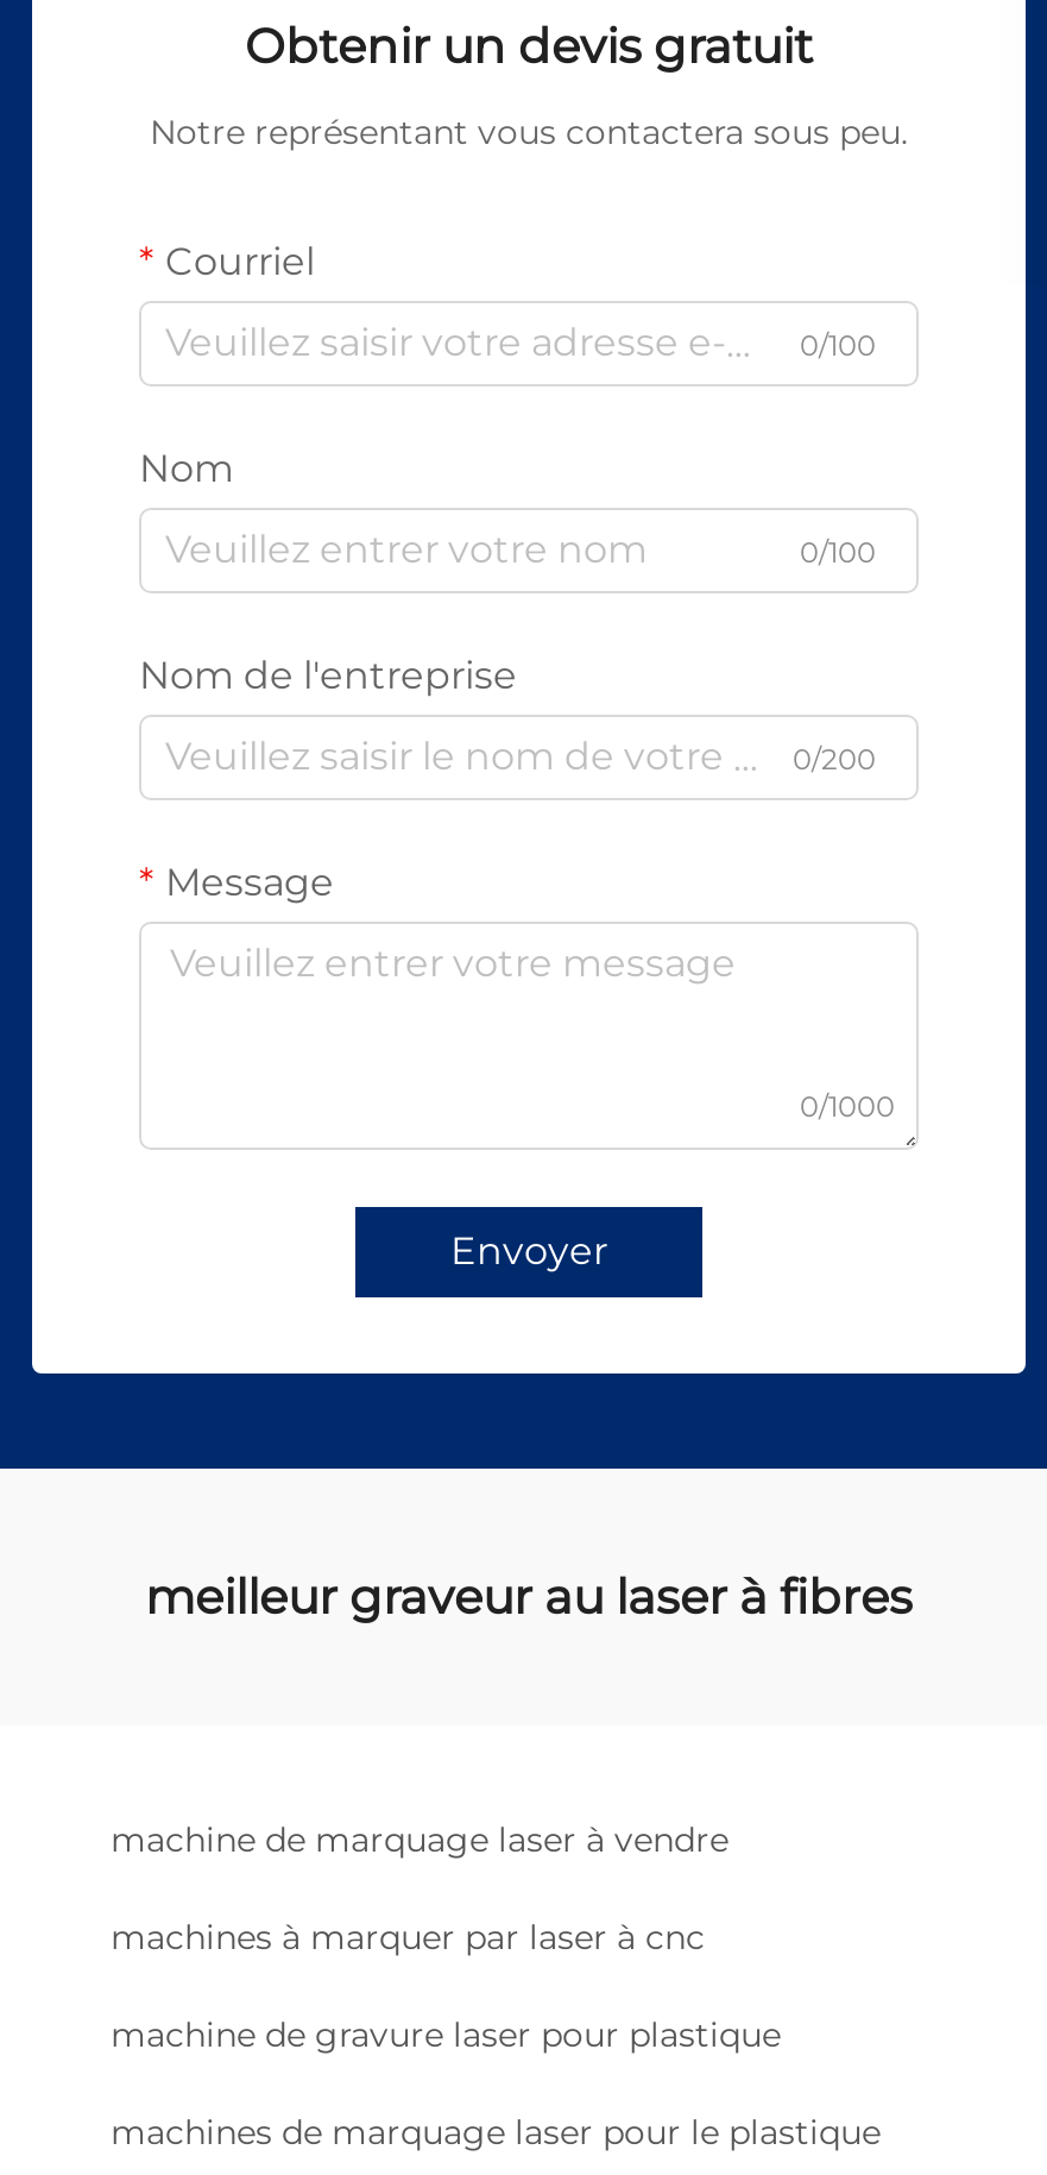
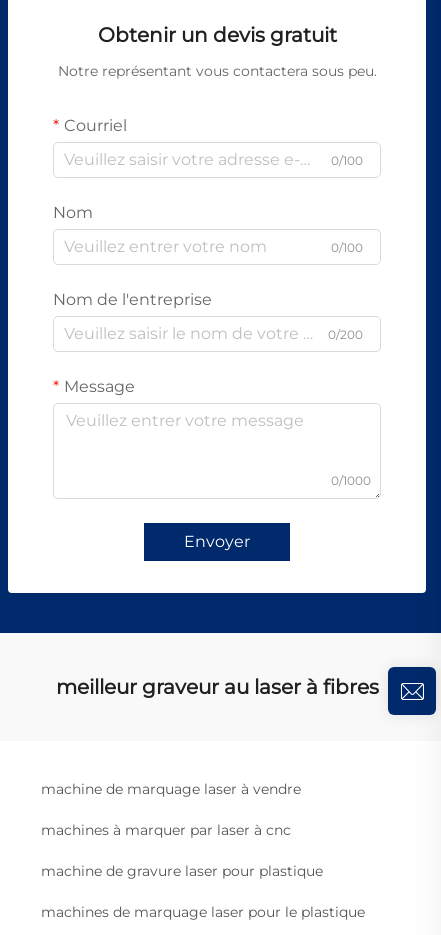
+ [image]
